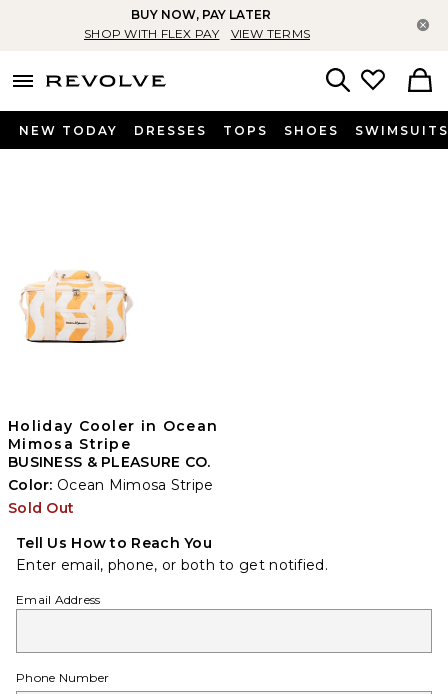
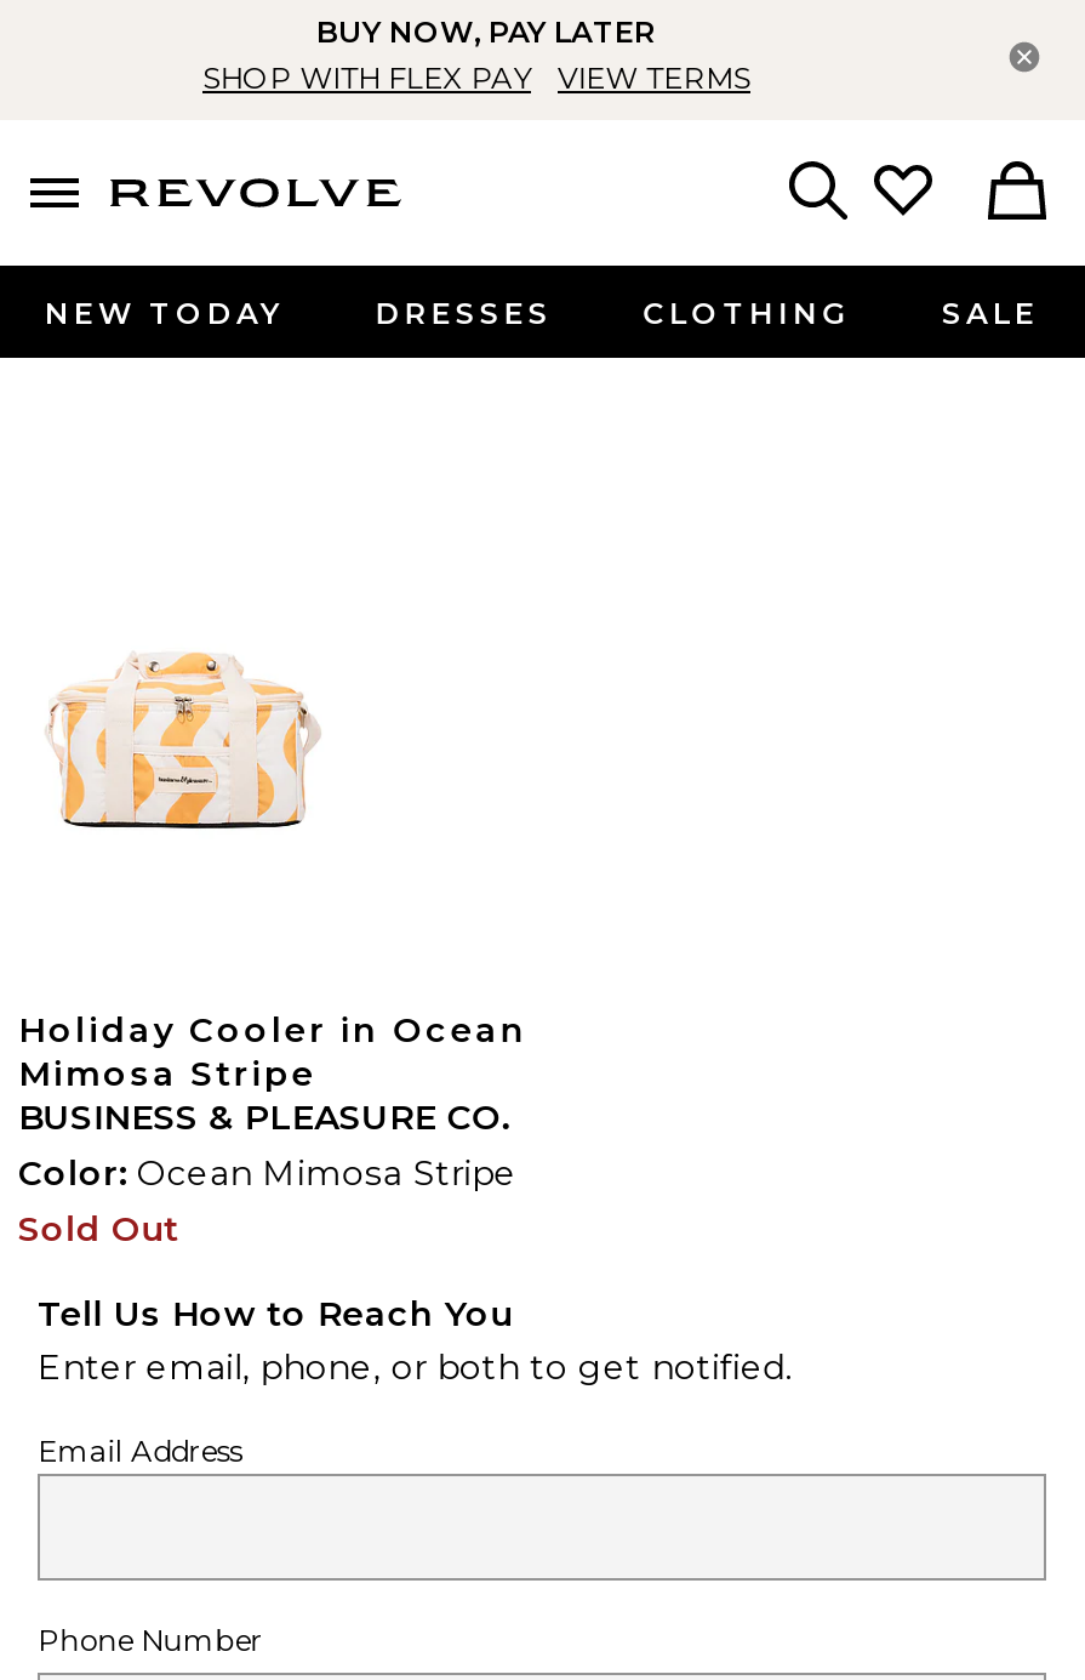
- TOPS
- SHOES
- SWIMSUITS
+ CLOTHING
+ SALE
